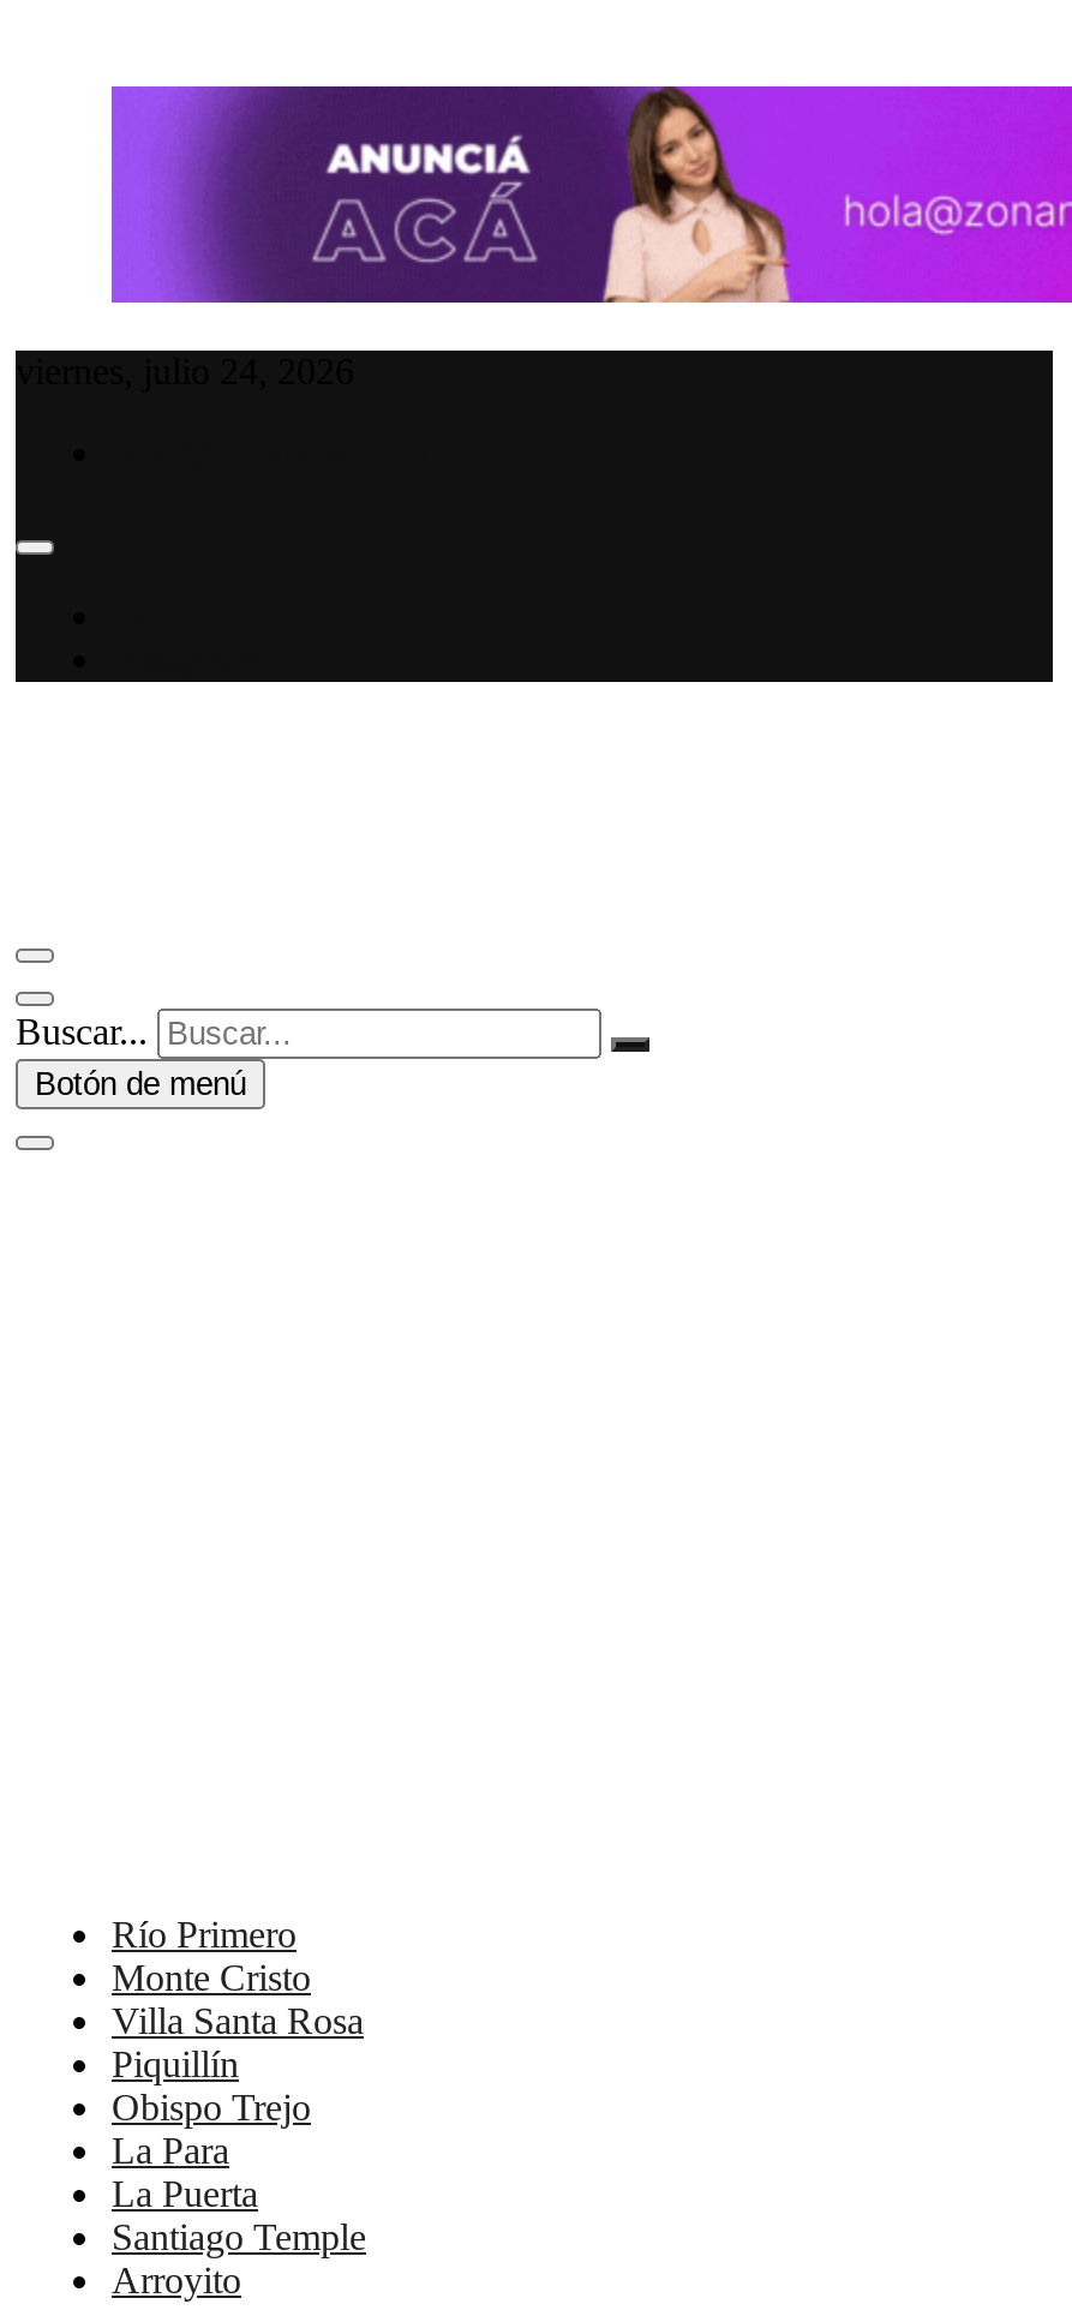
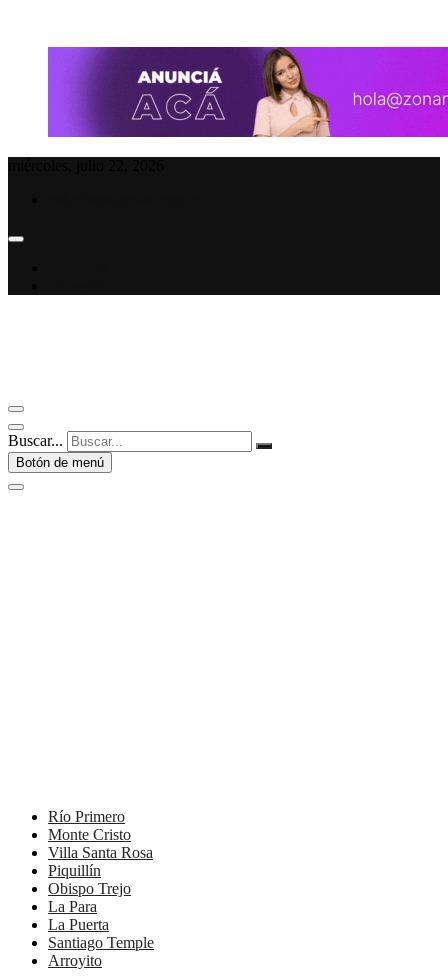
- viernes, julio 24, 2026
+ miércoles, julio 22, 2026
